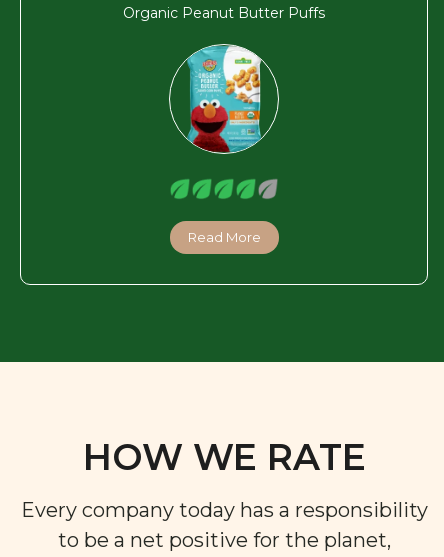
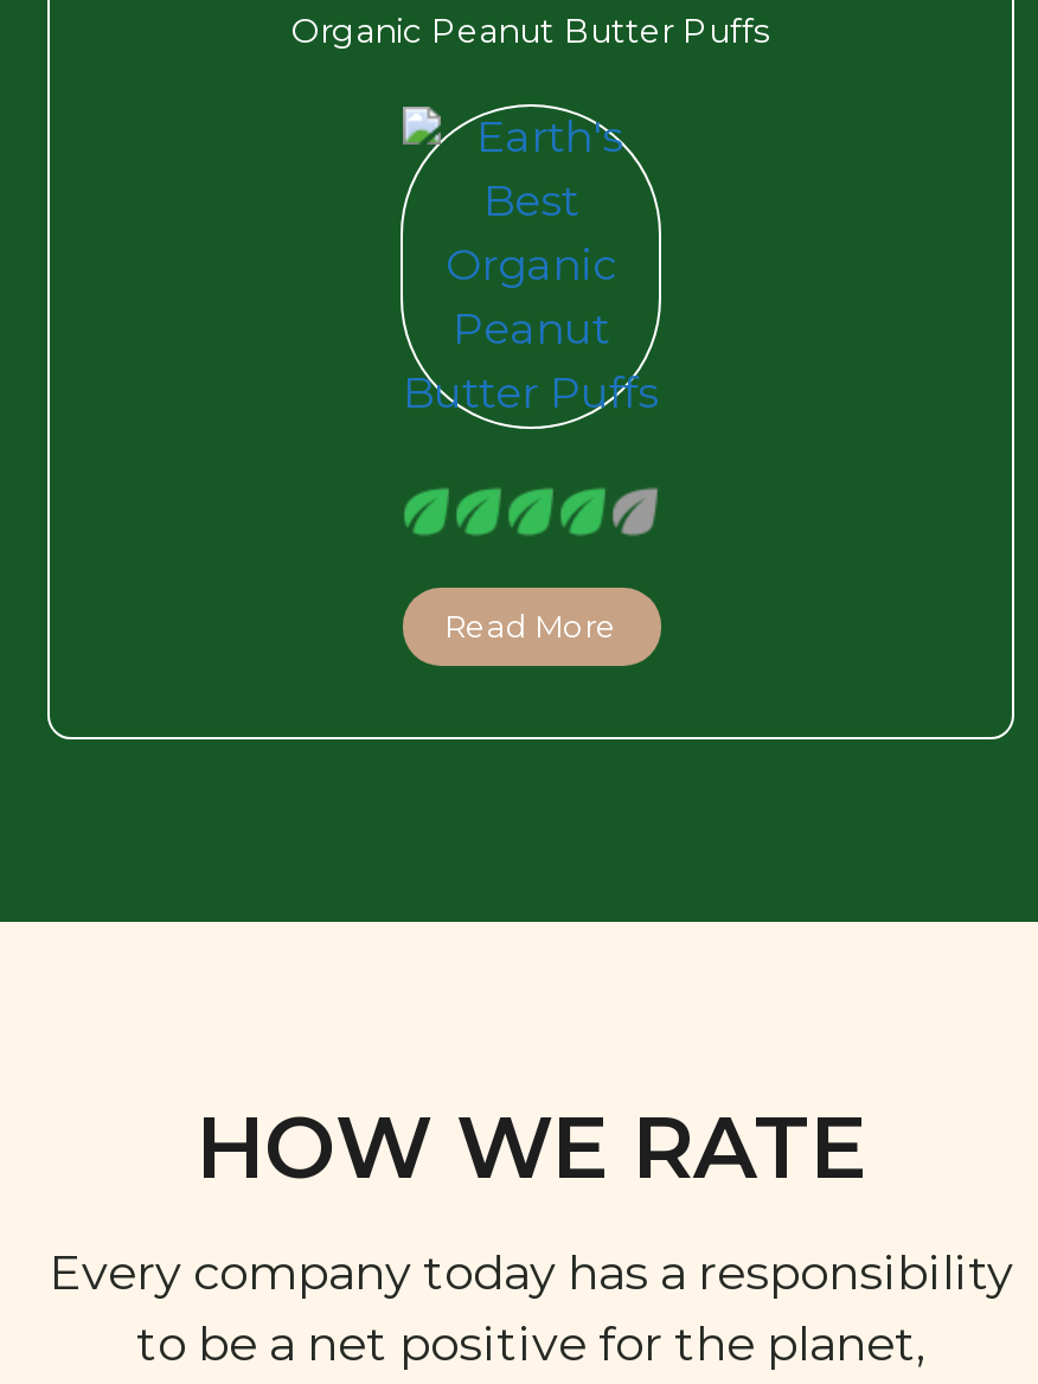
- [image]
+ [image]
